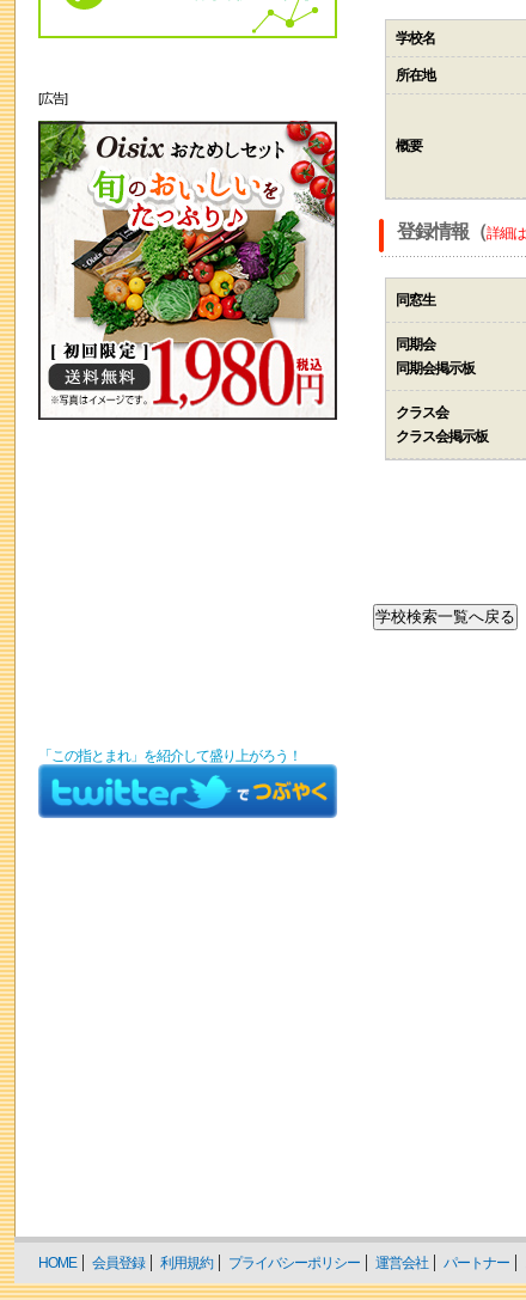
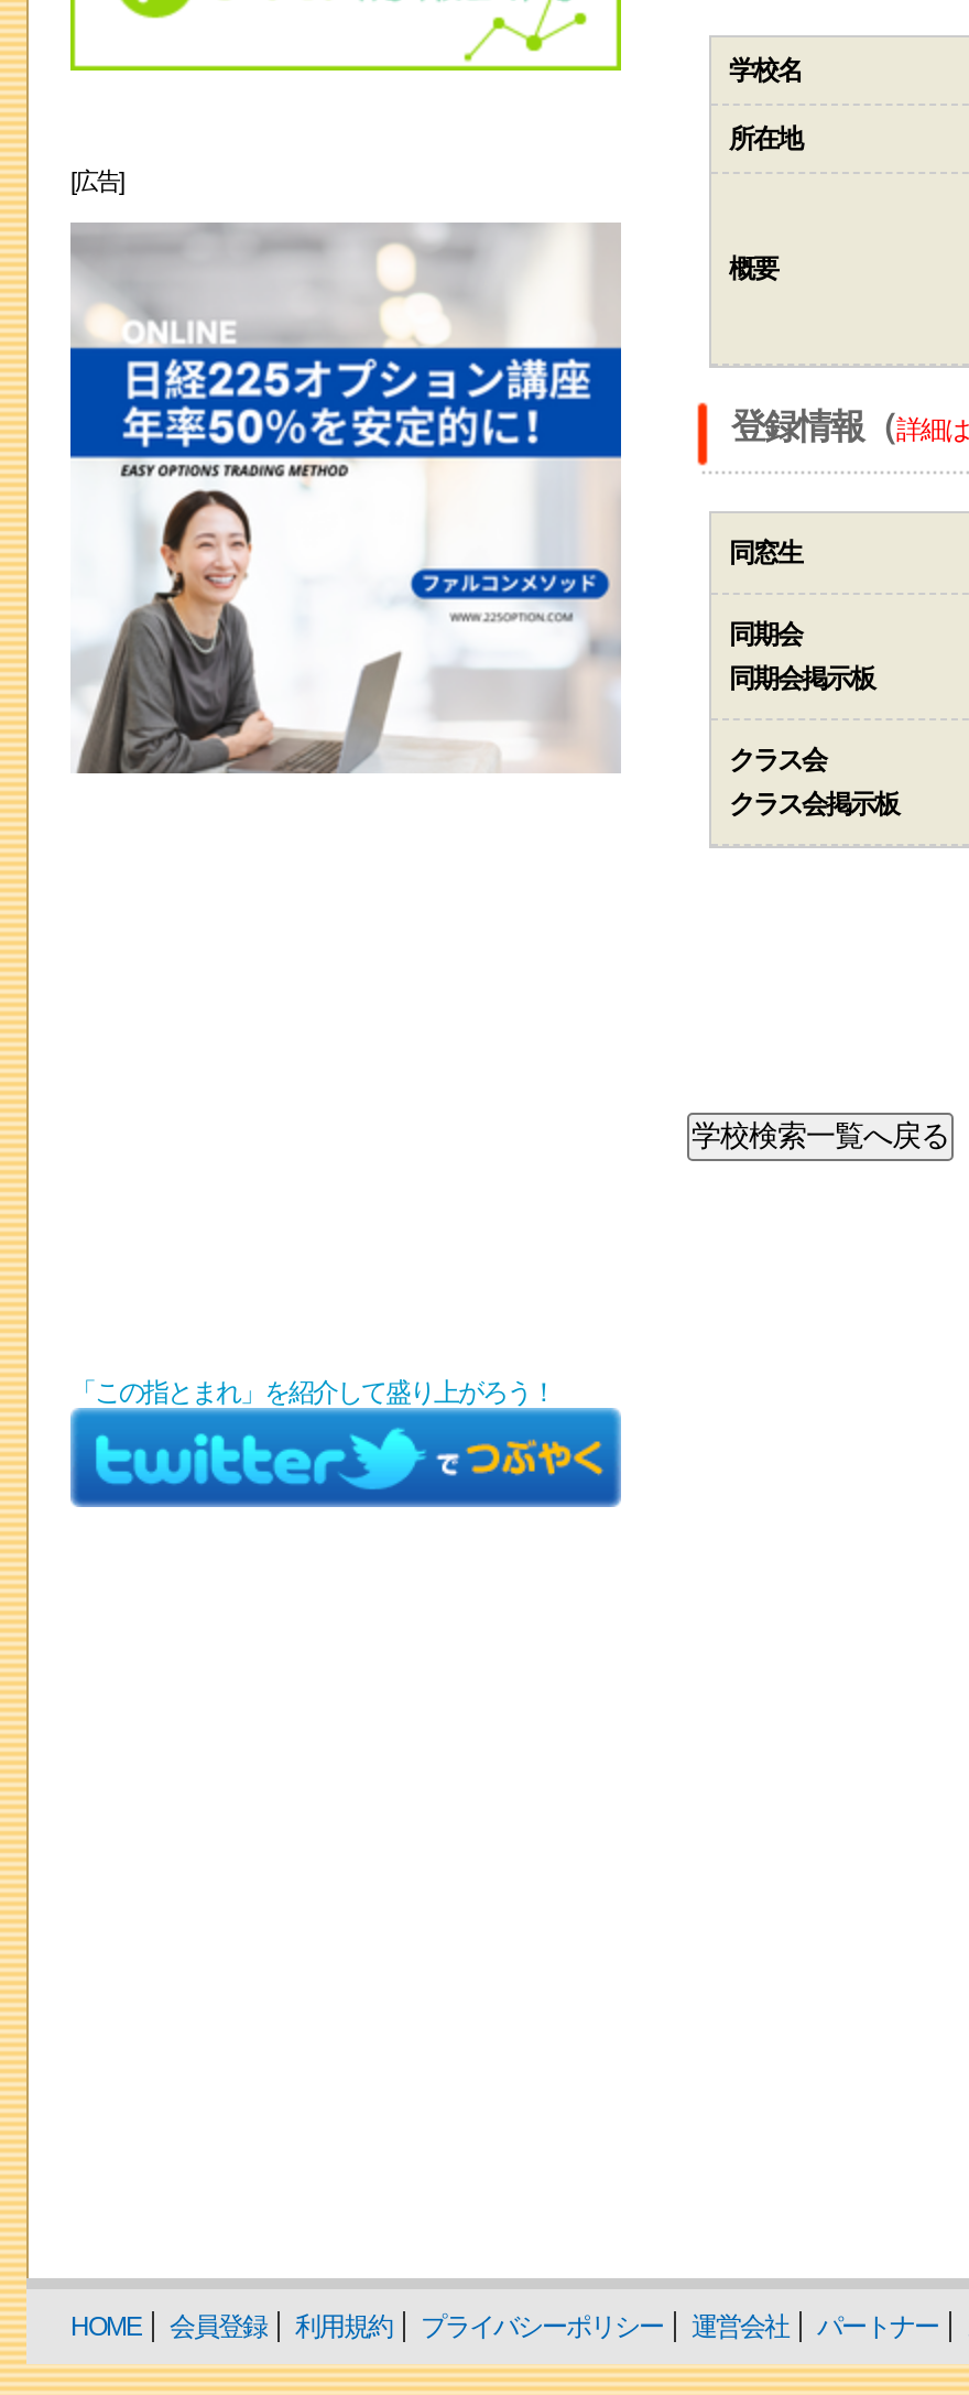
- [image]
+ [image]
